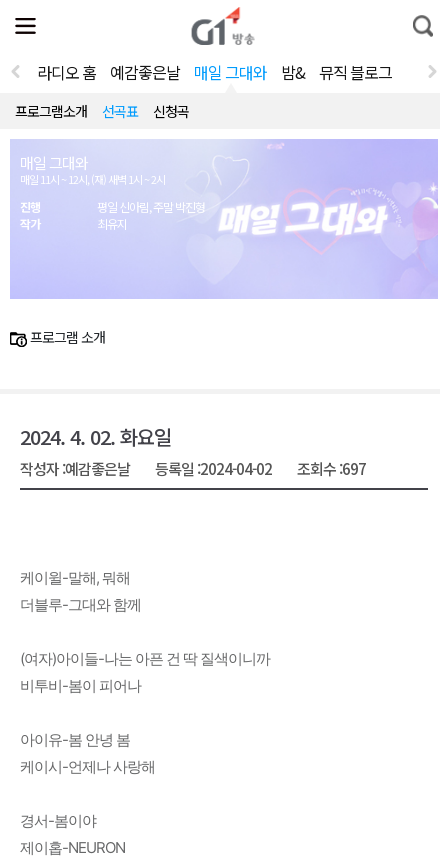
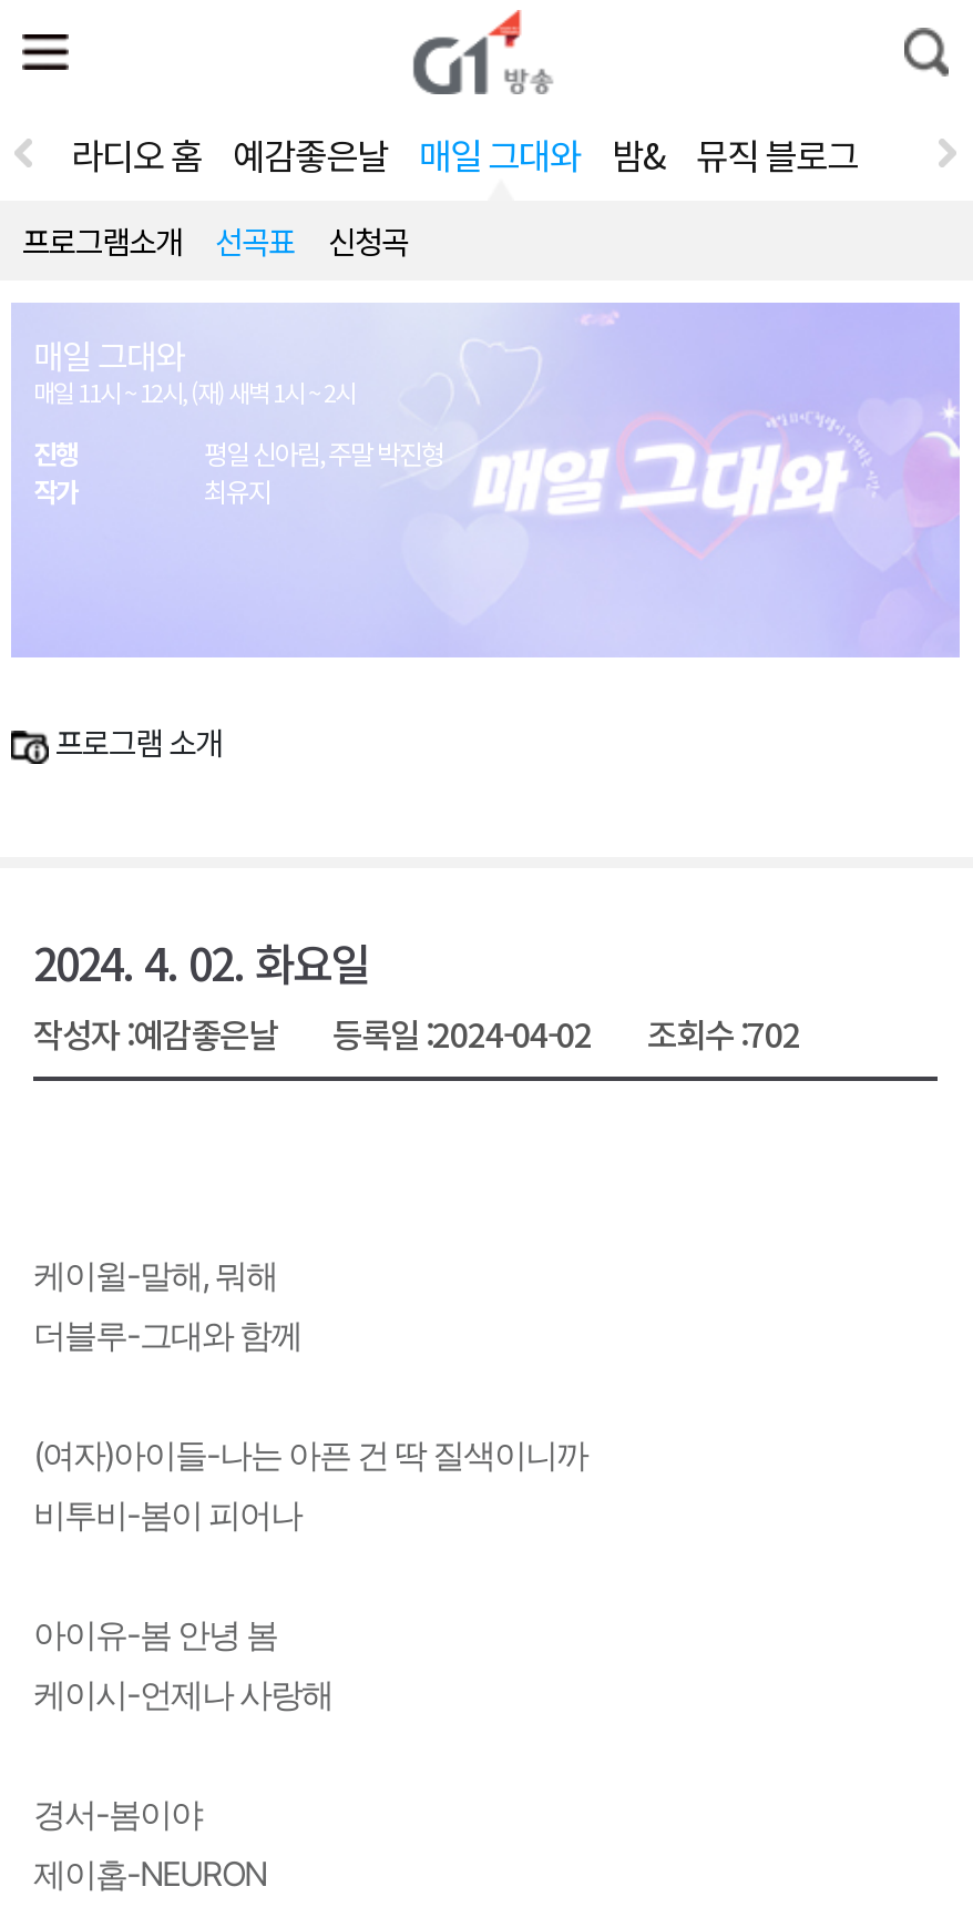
- 작성자 : 예감좋은날 등록일 : 2024-04-02 조회수 : 697
+ 작성자 : 예감좋은날 등록일 : 2024-04-02 조회수 : 702
